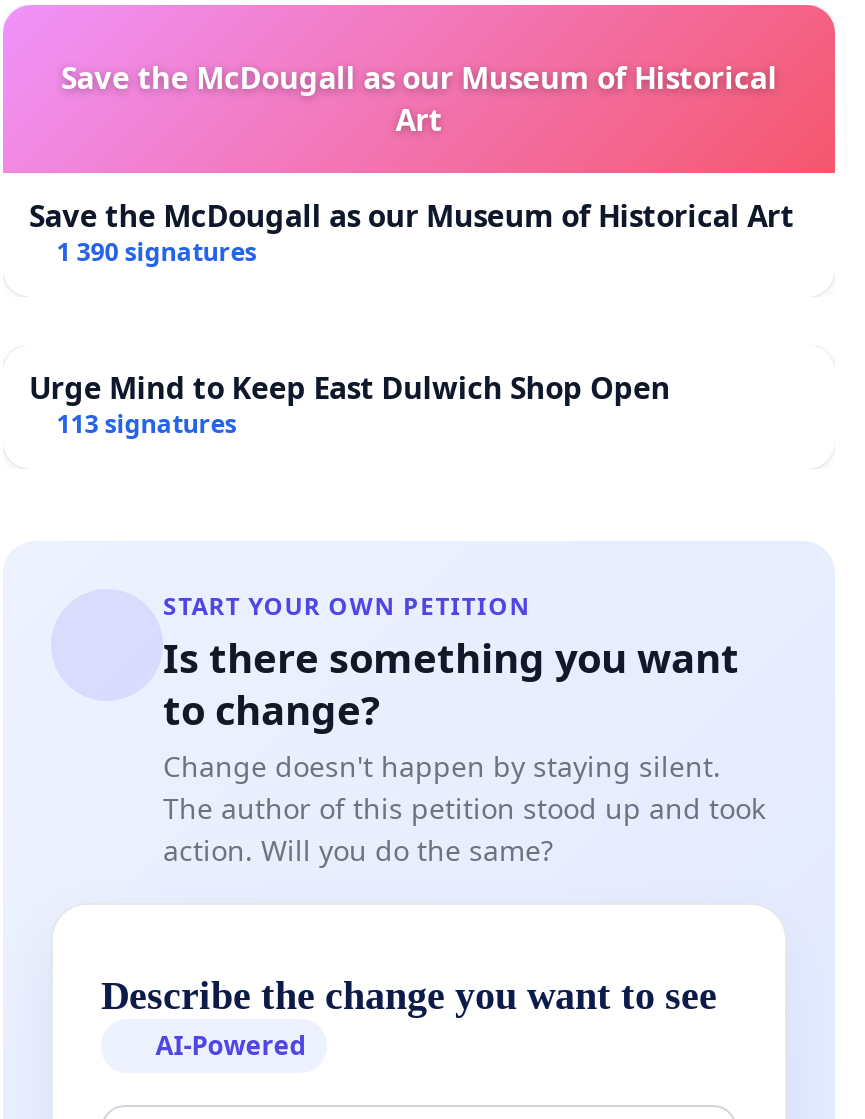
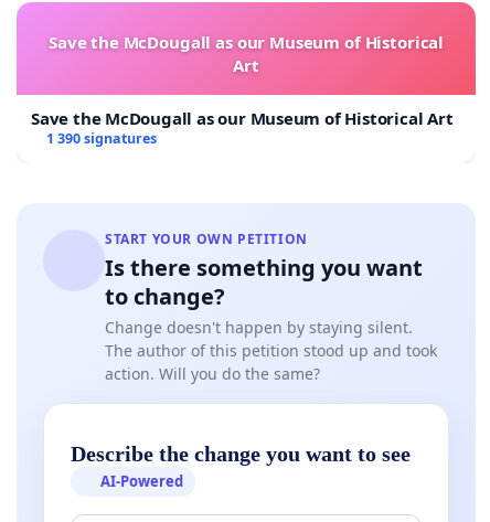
- Urge Mind to Keep East Dulwich Shop Open
- 113 signatures
